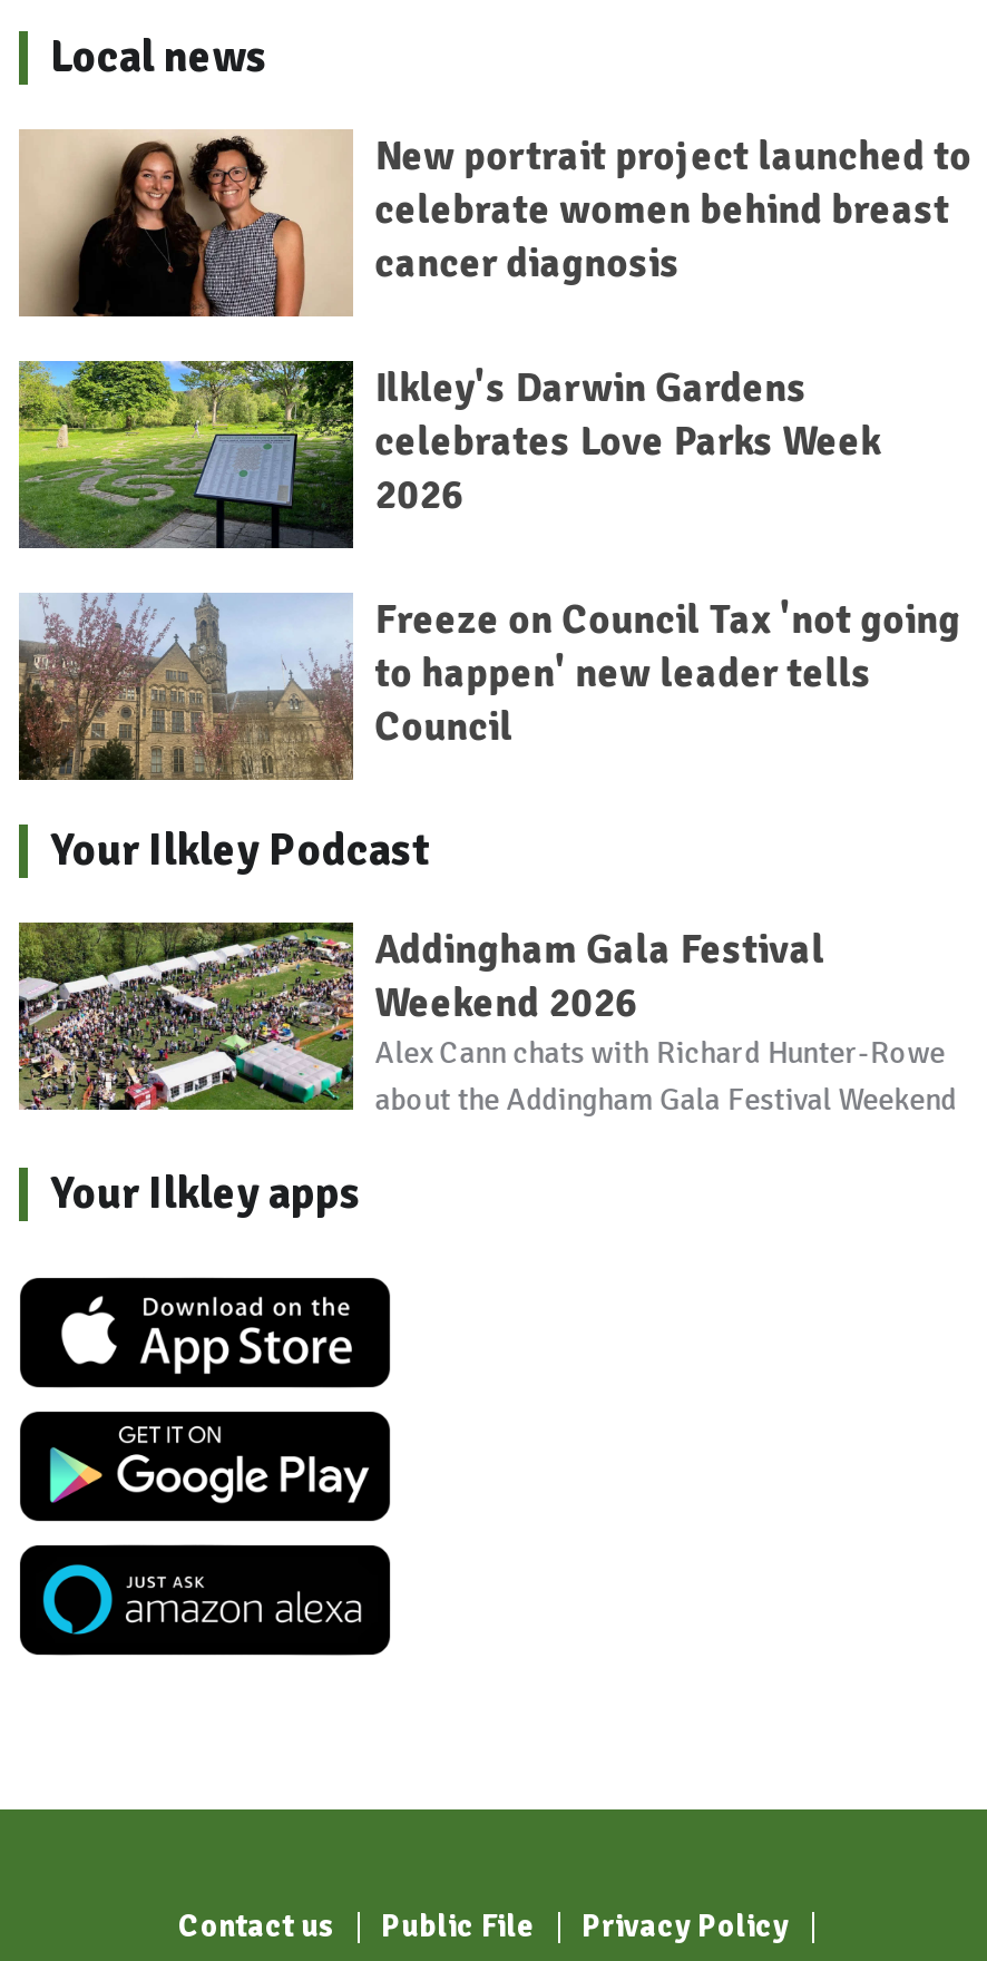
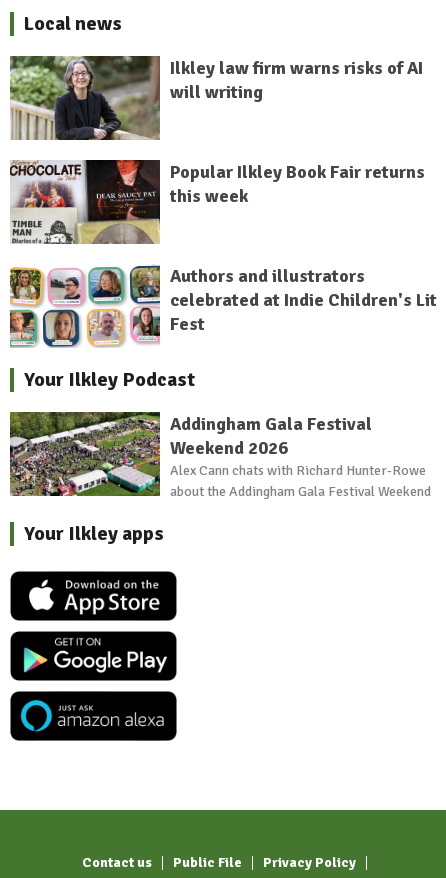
- [image]
- New portrait project launched to
- celebrate women behind breast
- cancer diagnosis
+ [image]
+ Ilkley law firm warns risks of AI
+ will writing

- [image]
- Ilkley's Darwin Gardens
- celebrates Love Parks Week
- 2026
+ [image]
+ Popular Ilkley Book Fair returns
+ this week

- [image]
- Freeze on Council Tax 'not going
- to happen' new leader tells
- Council
+ [image]
+ Authors and illustrators
+ celebrated at Indie Children's Lit
+ Fest
